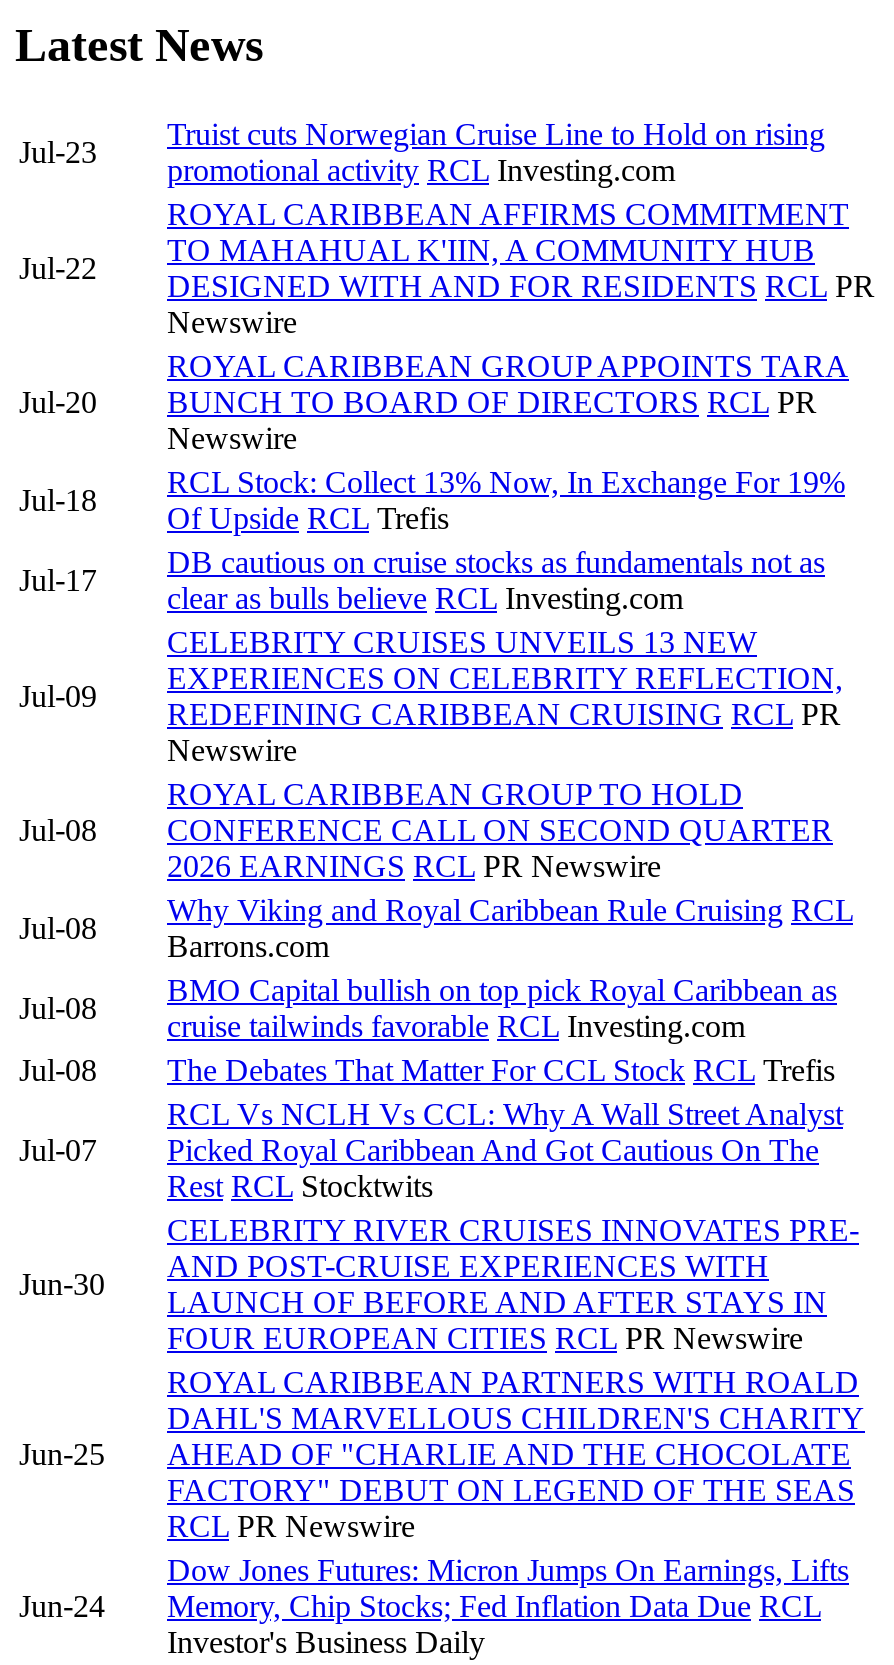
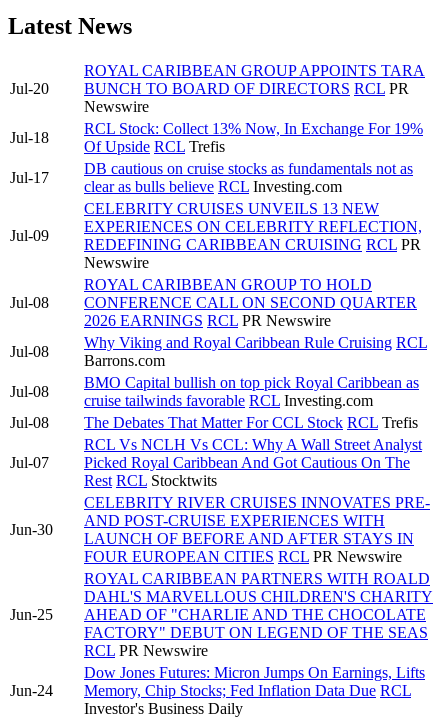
- Truist cuts Norwegian Cruise Line to Hold on rising
- promotional activity RCL Investing.com
- Jul-22

- Jul-23

- ROYAL CARIBBEAN AFFIRMS COMMITMENT
- TO MAHAHUAL K'IIN, A COMMUNITY HUB
- DESIGNED WITH AND FOR RESIDENTS RCL PR
- Newswire
